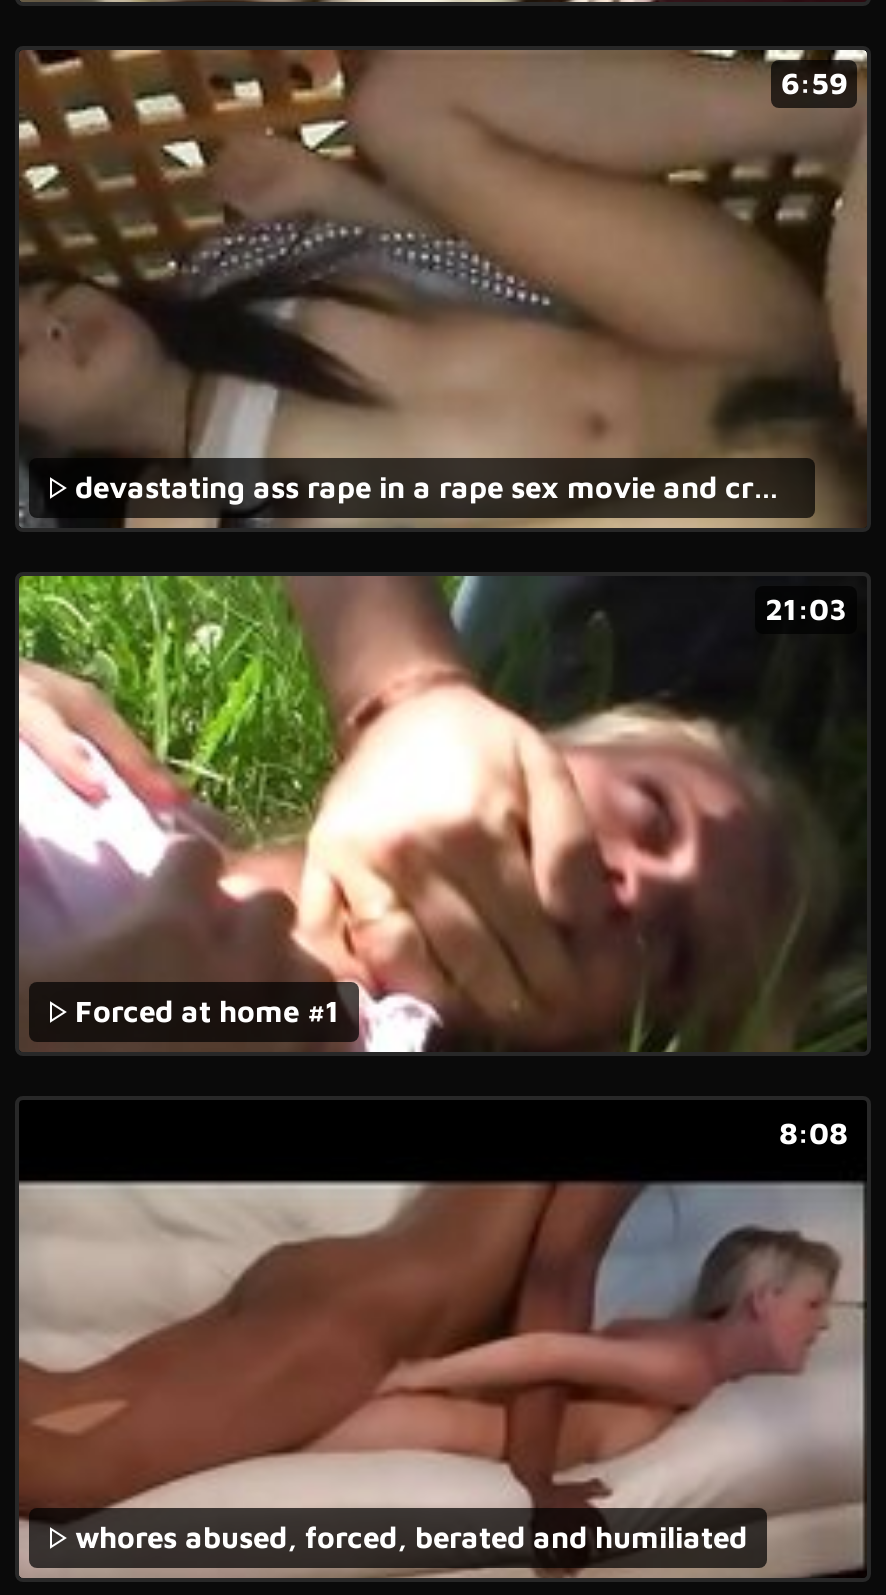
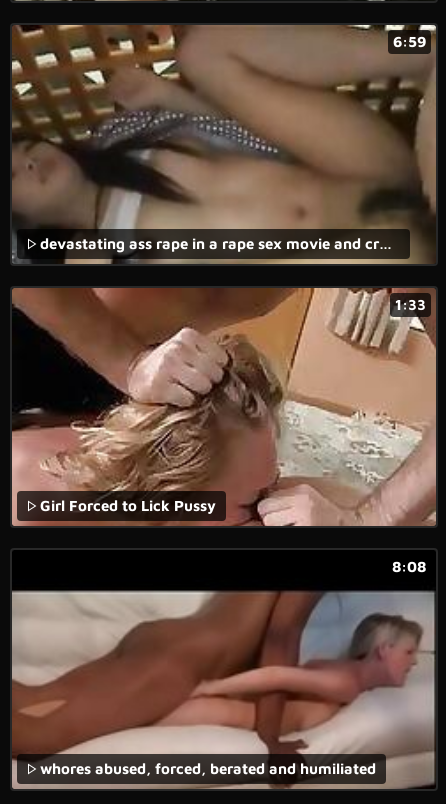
- [image]
- Forced at home #1
+ [image]
+ Girl Forced to Lick Pussy

- 21:03
+ 1:33
